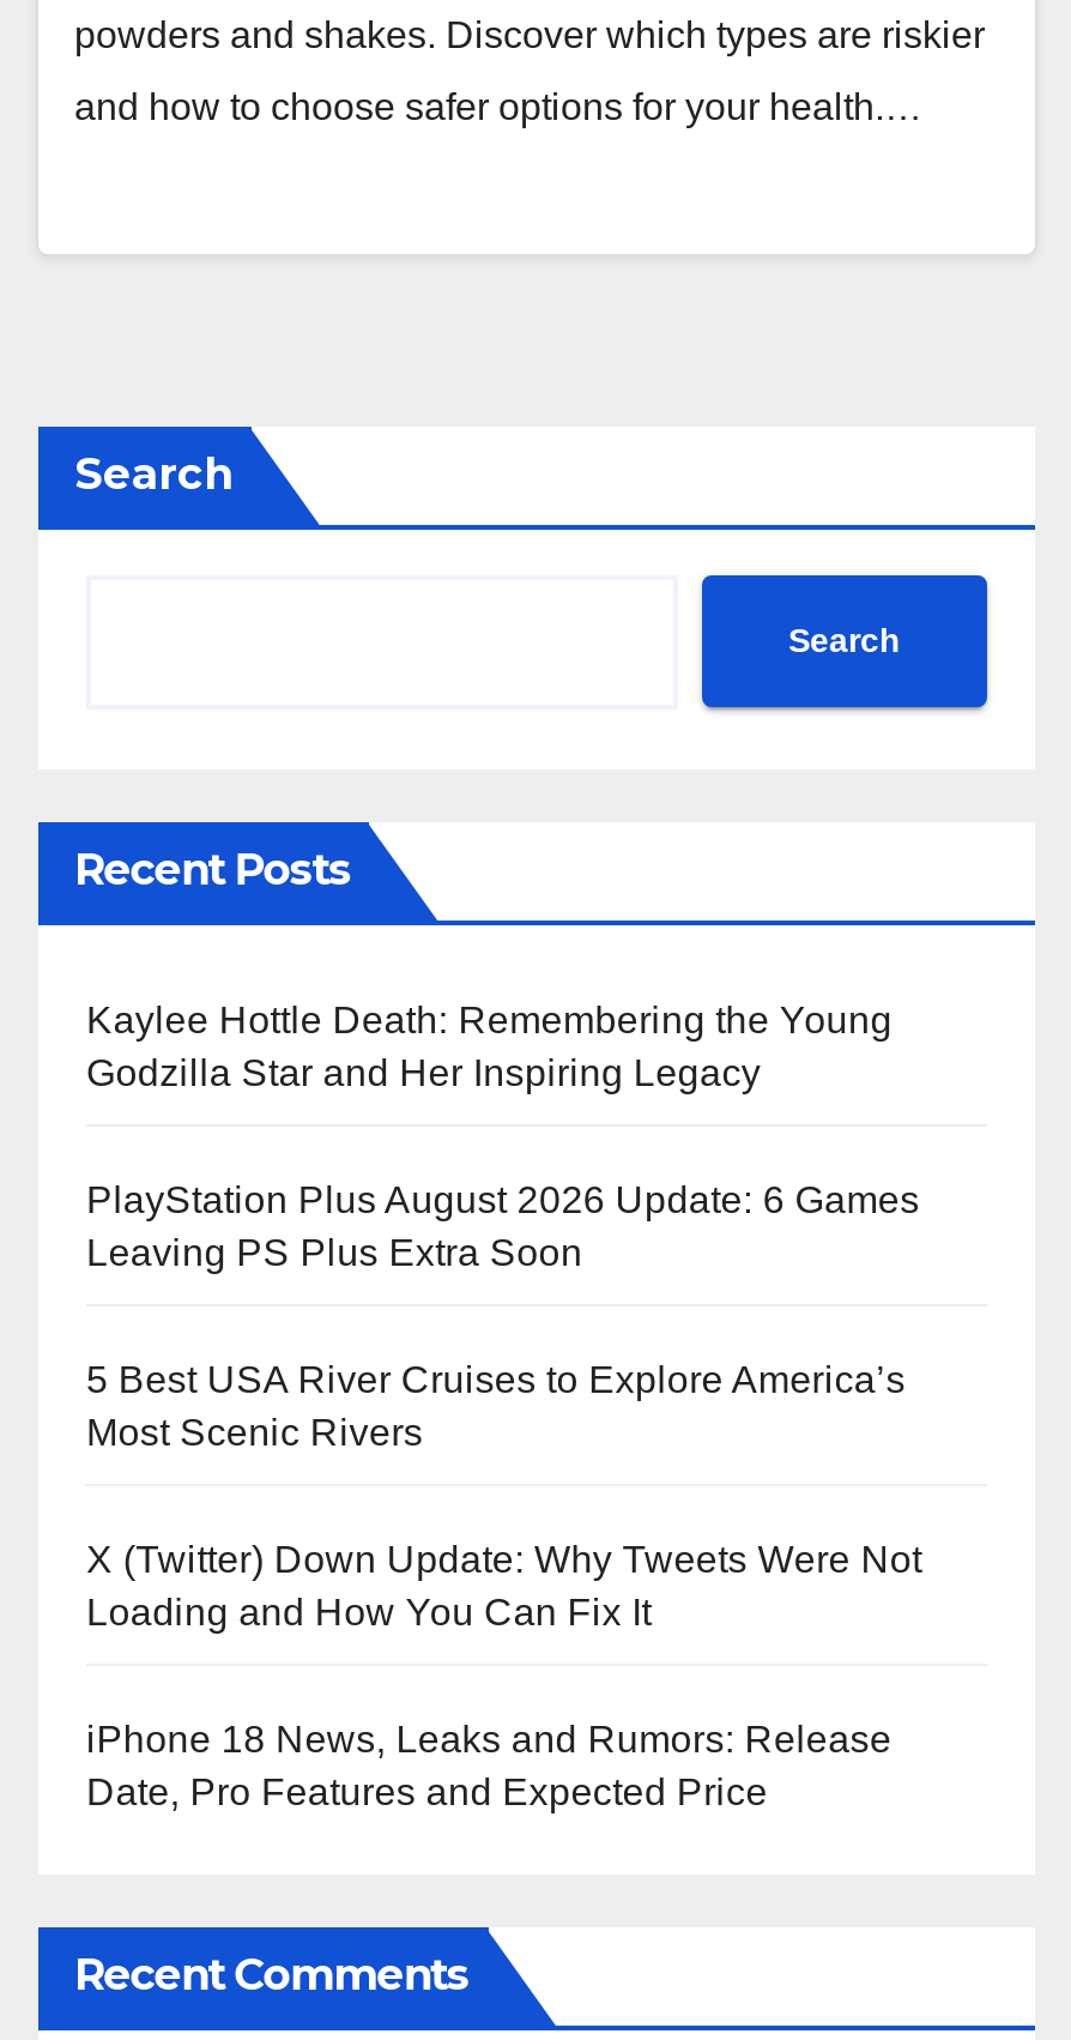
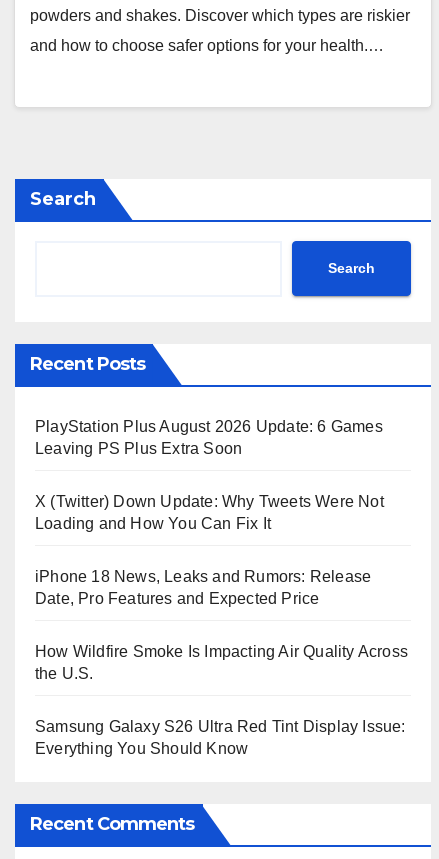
- Kaylee Hottle Death: Remembering the Young
- Godzilla Star and Her Inspiring Legacy

moved up: PlayStation Plus August 2026 Update: 6 Games | Leaving PS Plus Extra Soon

- 5 Best USA River Cruises to Explore America’s
- Most Scenic Rivers

moved up: X (Twitter) Down Update: Why Tweets Were Not | Loading and How You Can Fix It | iPhone 18 News, Leaks and Rumors: Release | Date, Pro Features and Expected Price

+ How Wildfire Smoke Is Impacting Air Quality Across
+ the U.S.
+ Samsung Galaxy S26 Ultra Red Tint Display Issue:
+ Everything You Should Know
